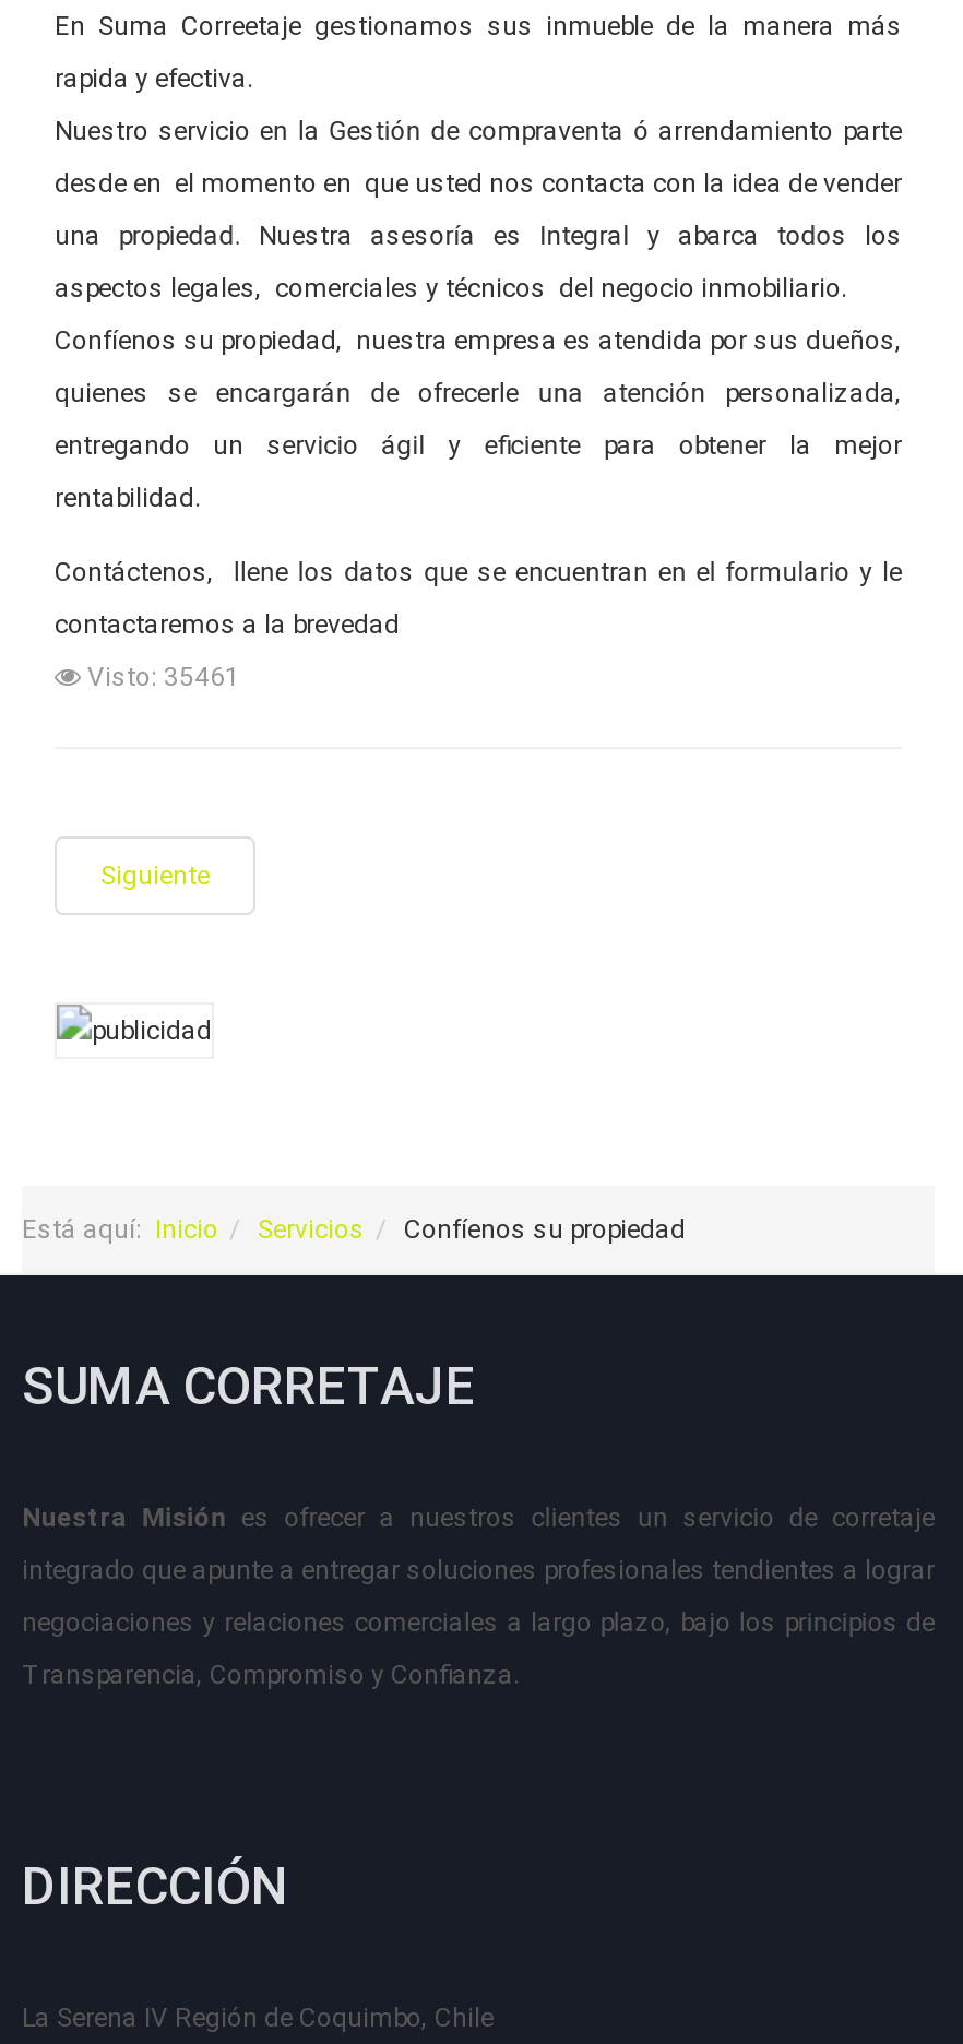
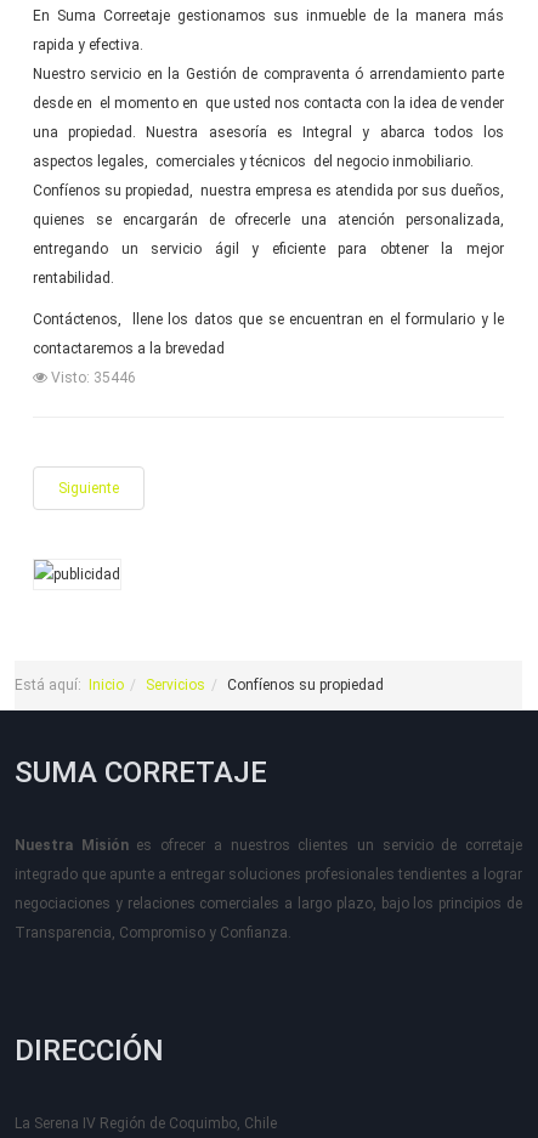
- Visto: 35461
+ Visto: 35446
